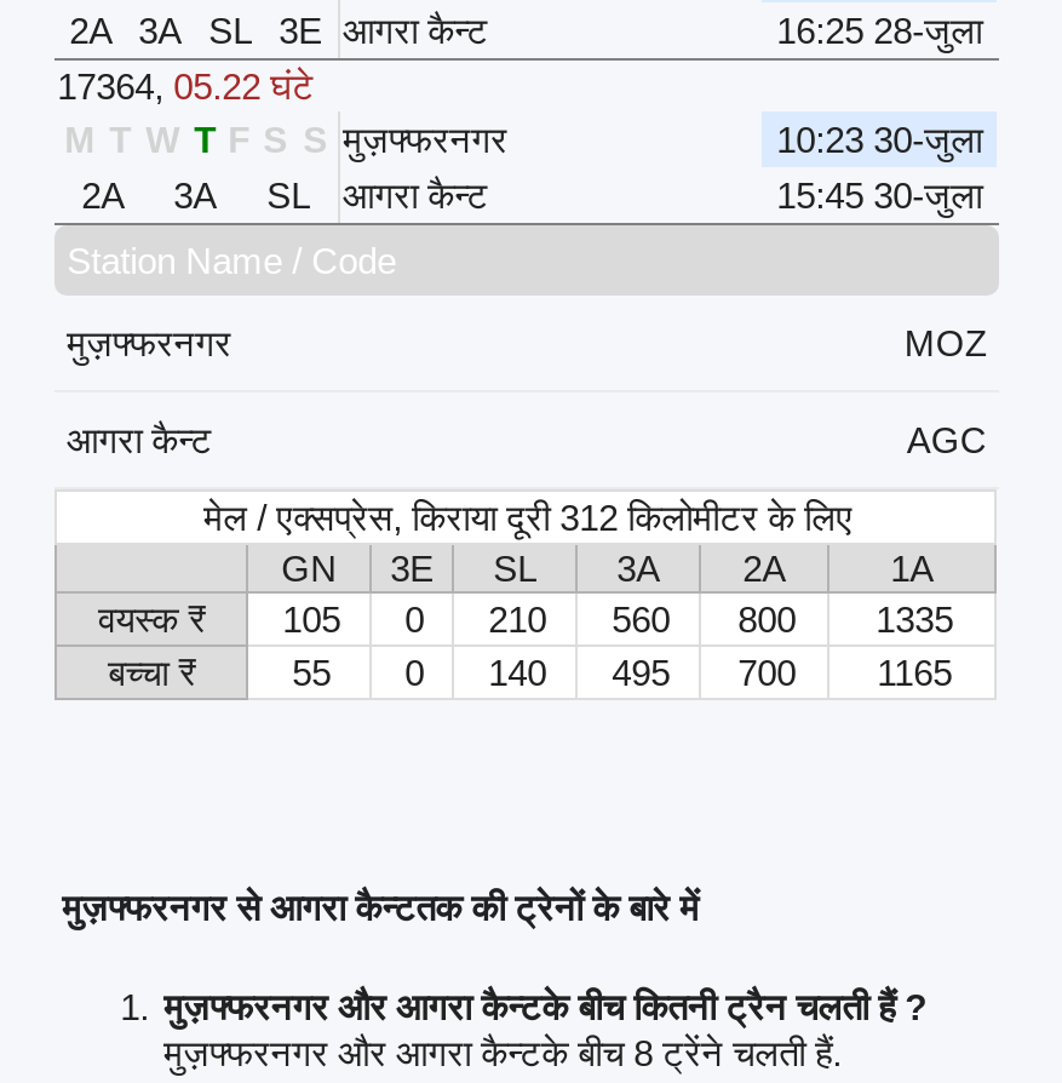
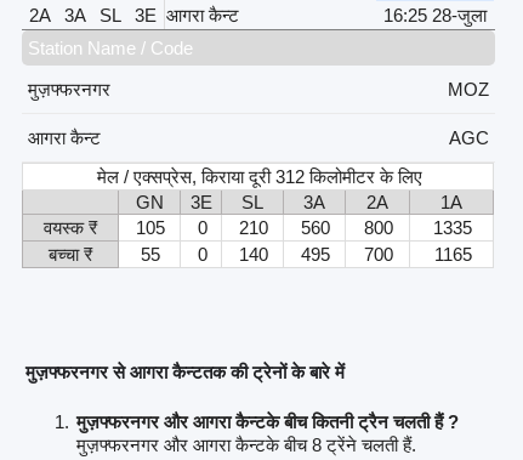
- 17364, 05.22 घंटे
- M T W T F S S मुज़फ्फरनगर
- 10:23 30-जुला
- 2A
- 3A
- SL
- आगरा कैन्ट
- 15:45 30-जुला
